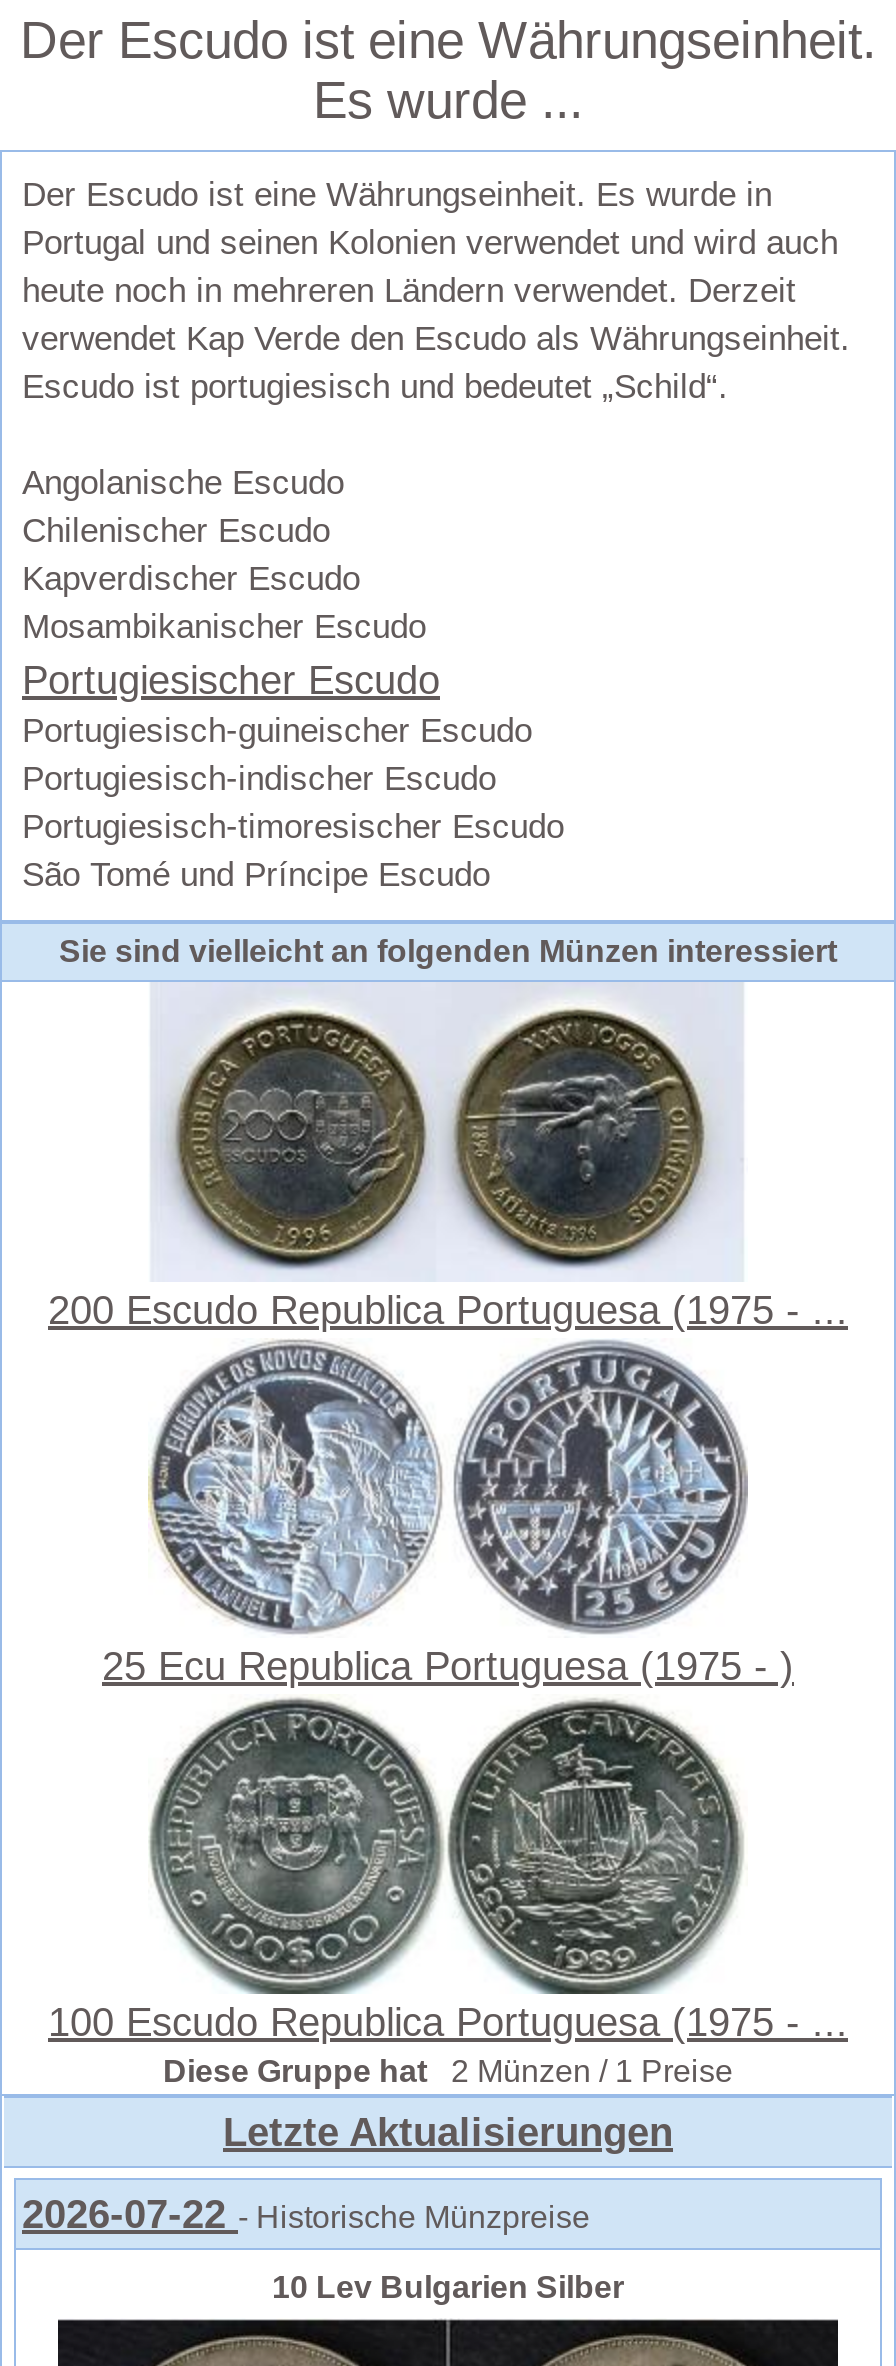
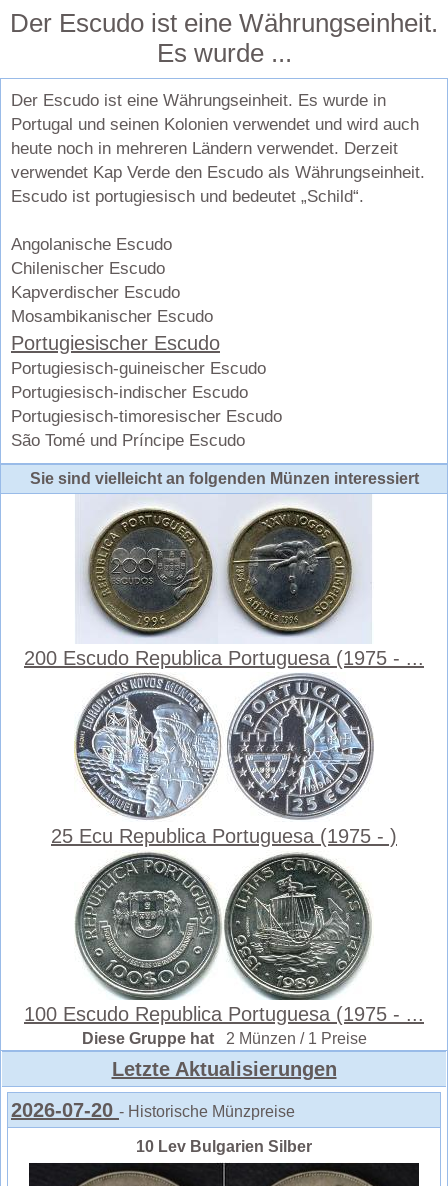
- 2026-07-22 - Historische Münzpreise
+ 2026-07-20 - Historische Münzpreise
